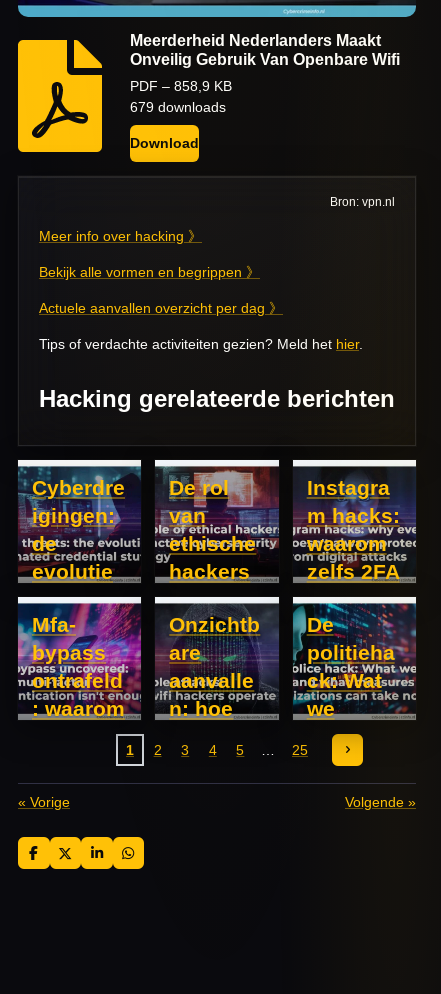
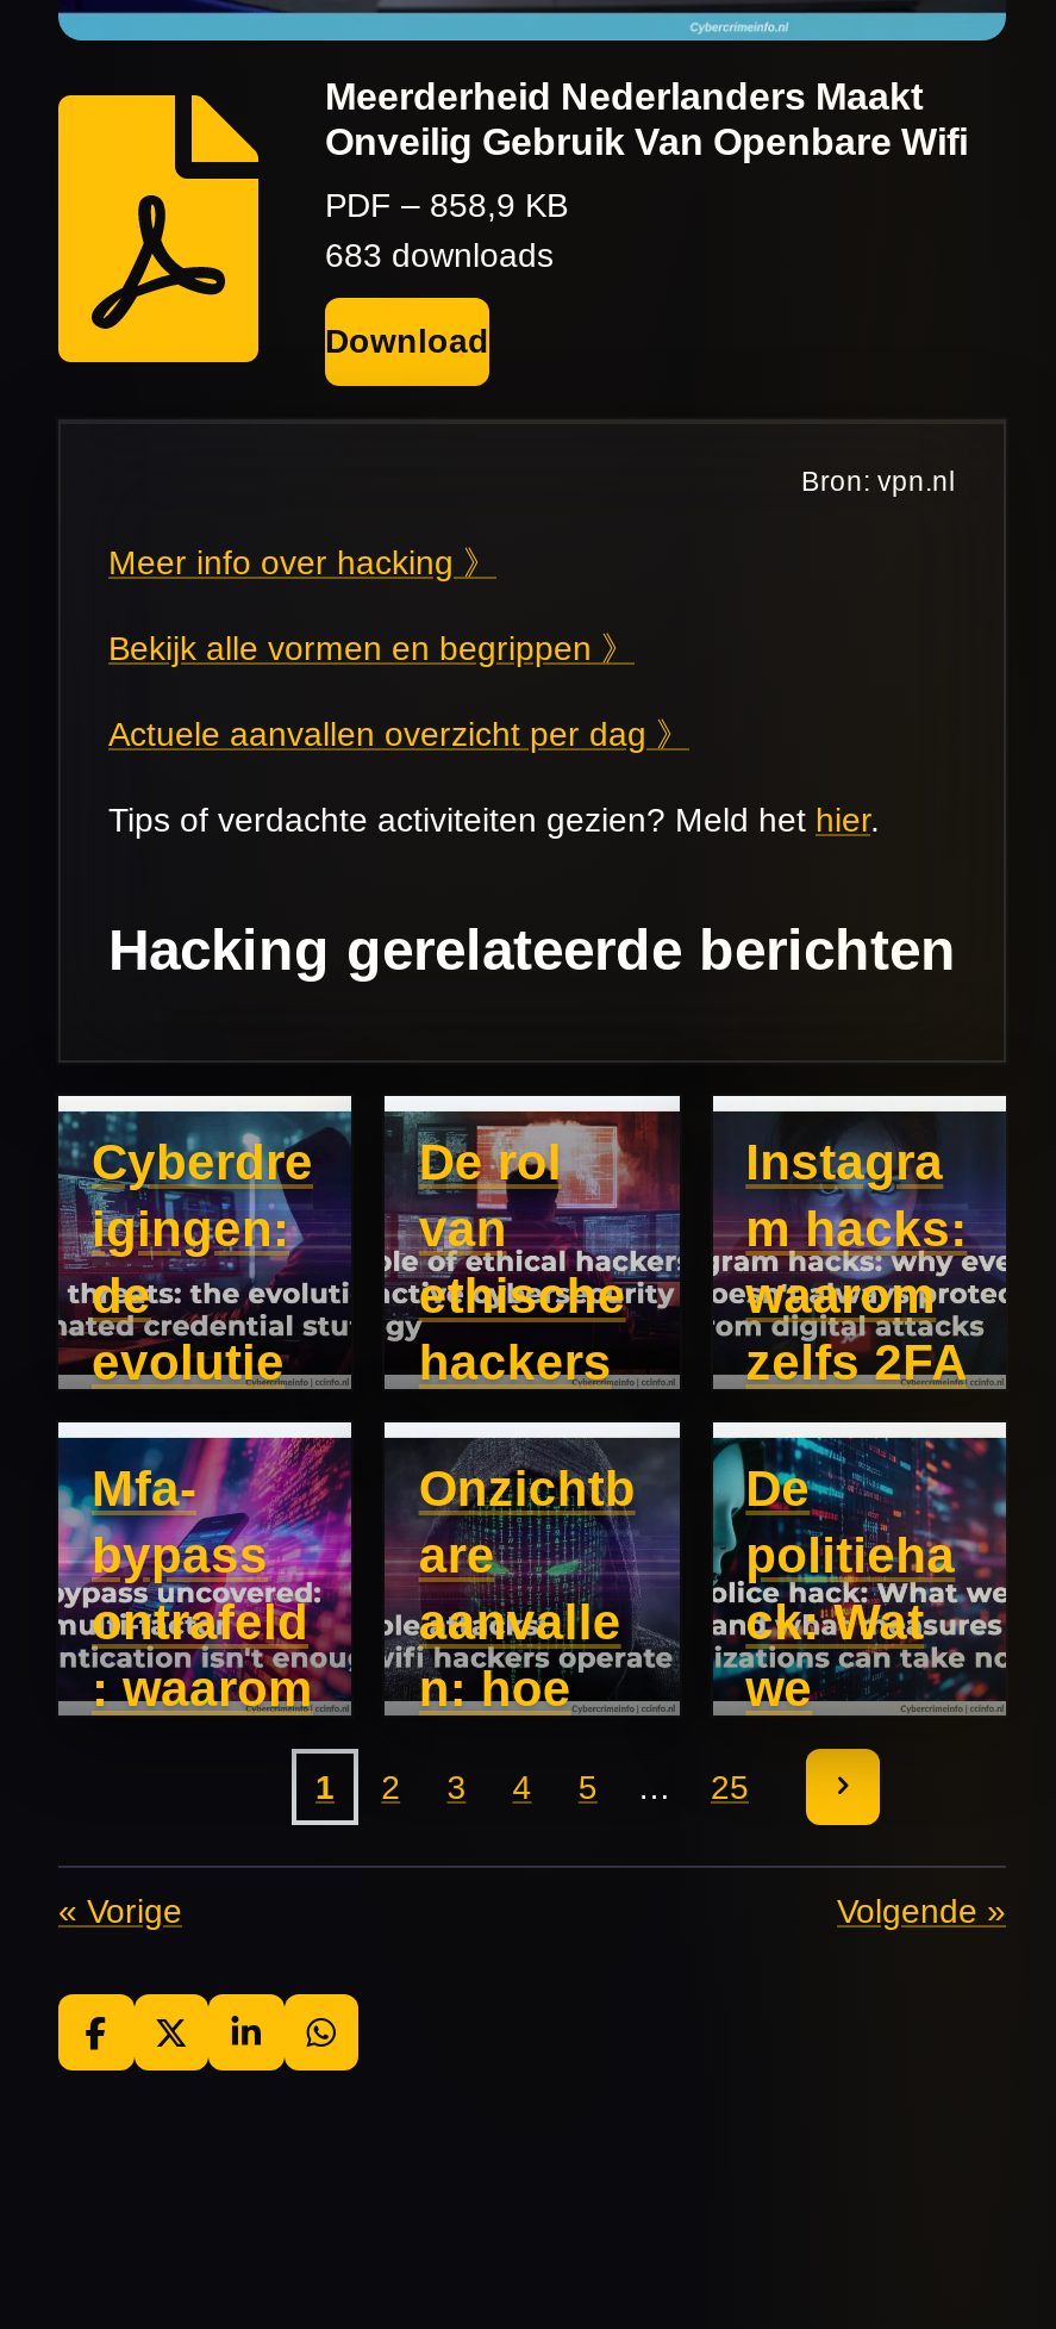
- 679 downloads
+ 683 downloads
